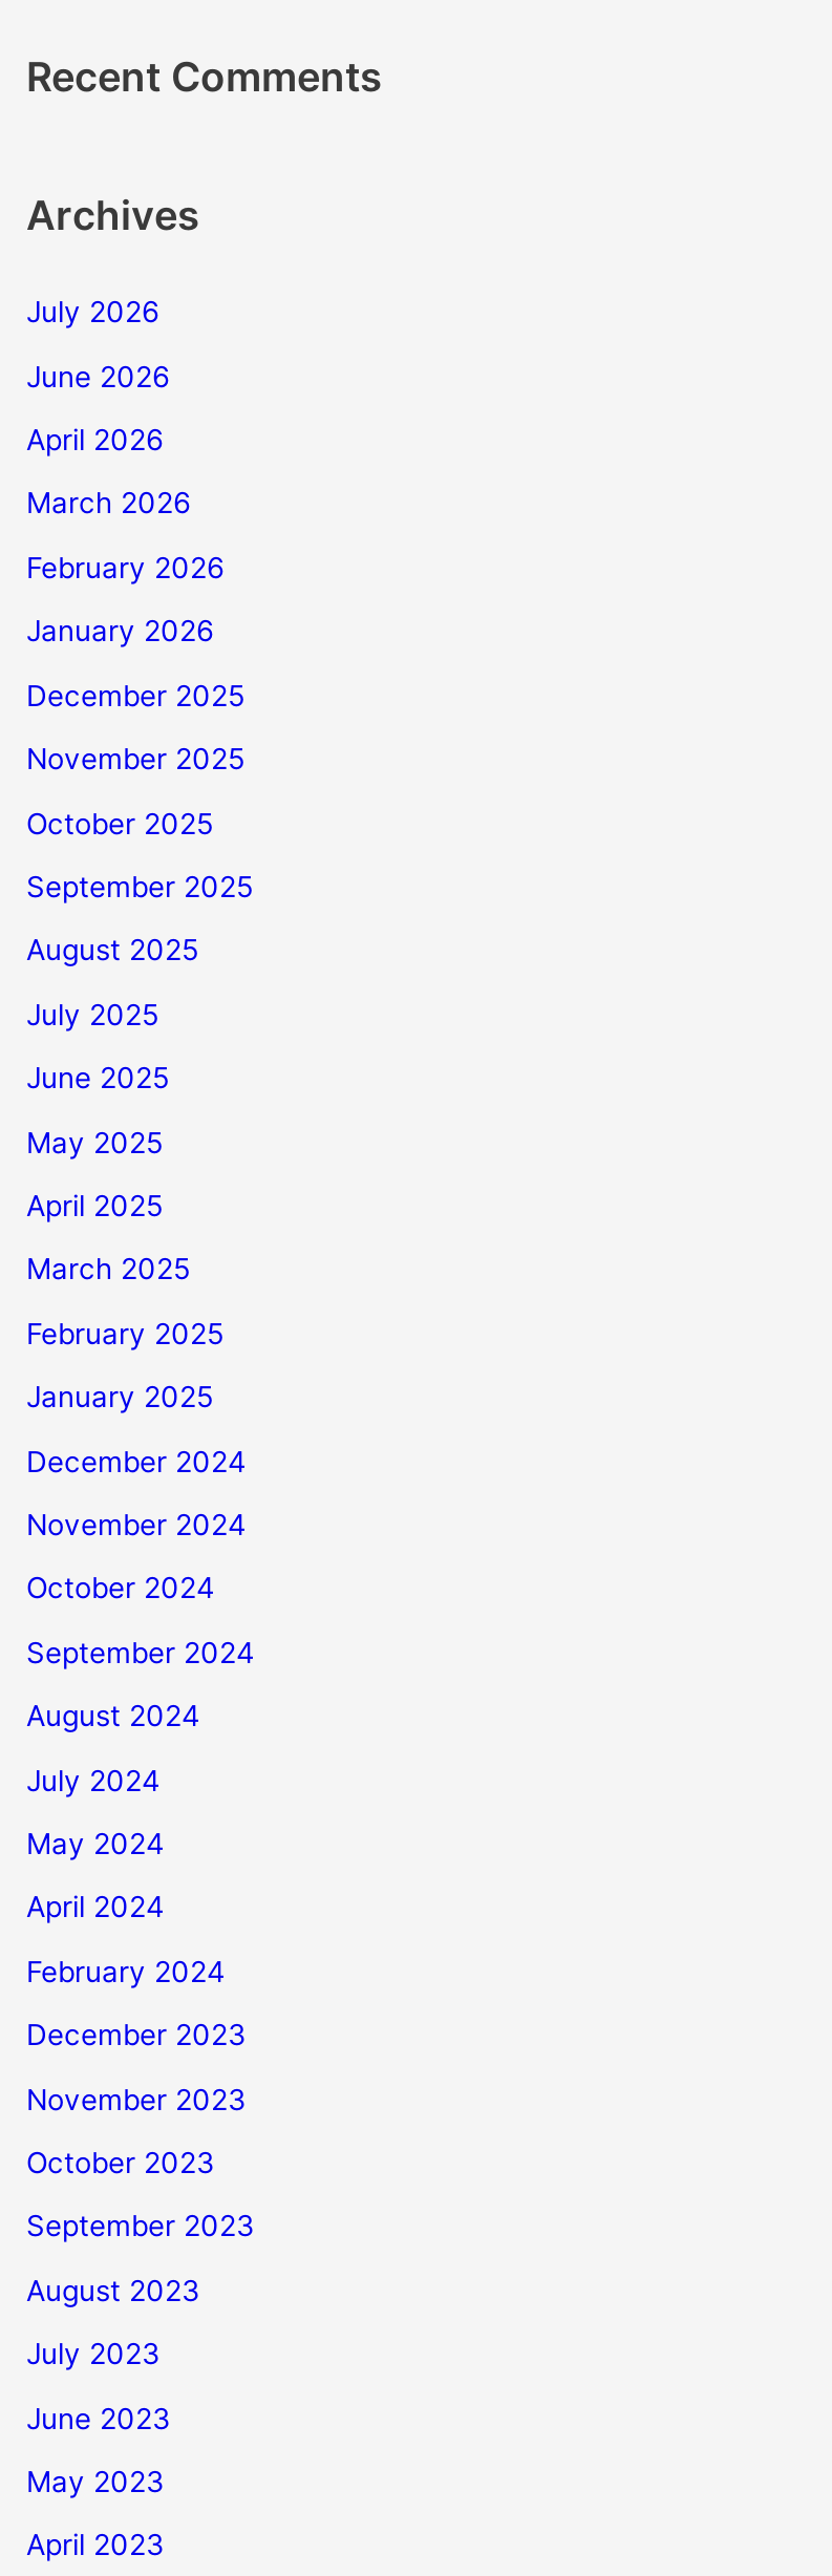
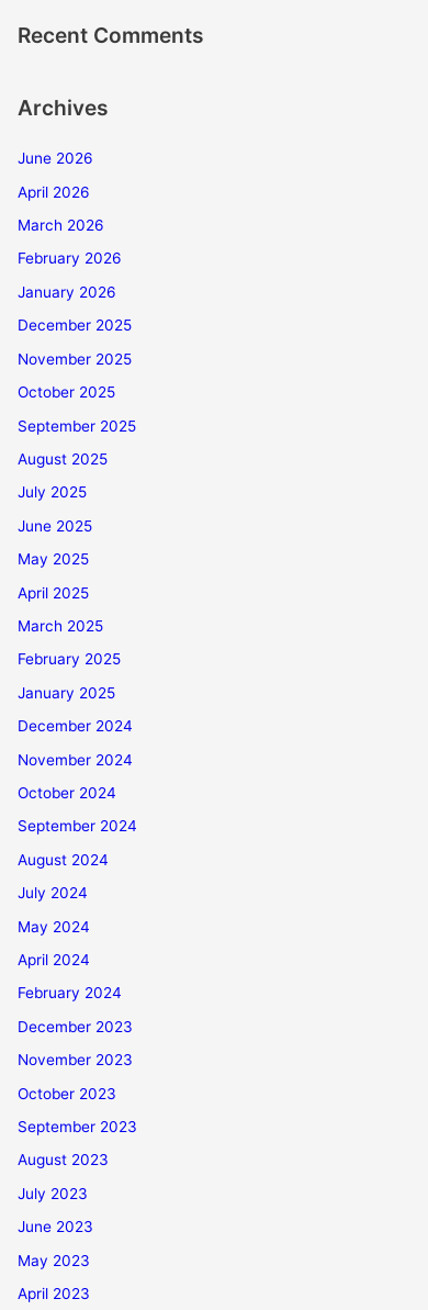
- July 2026
